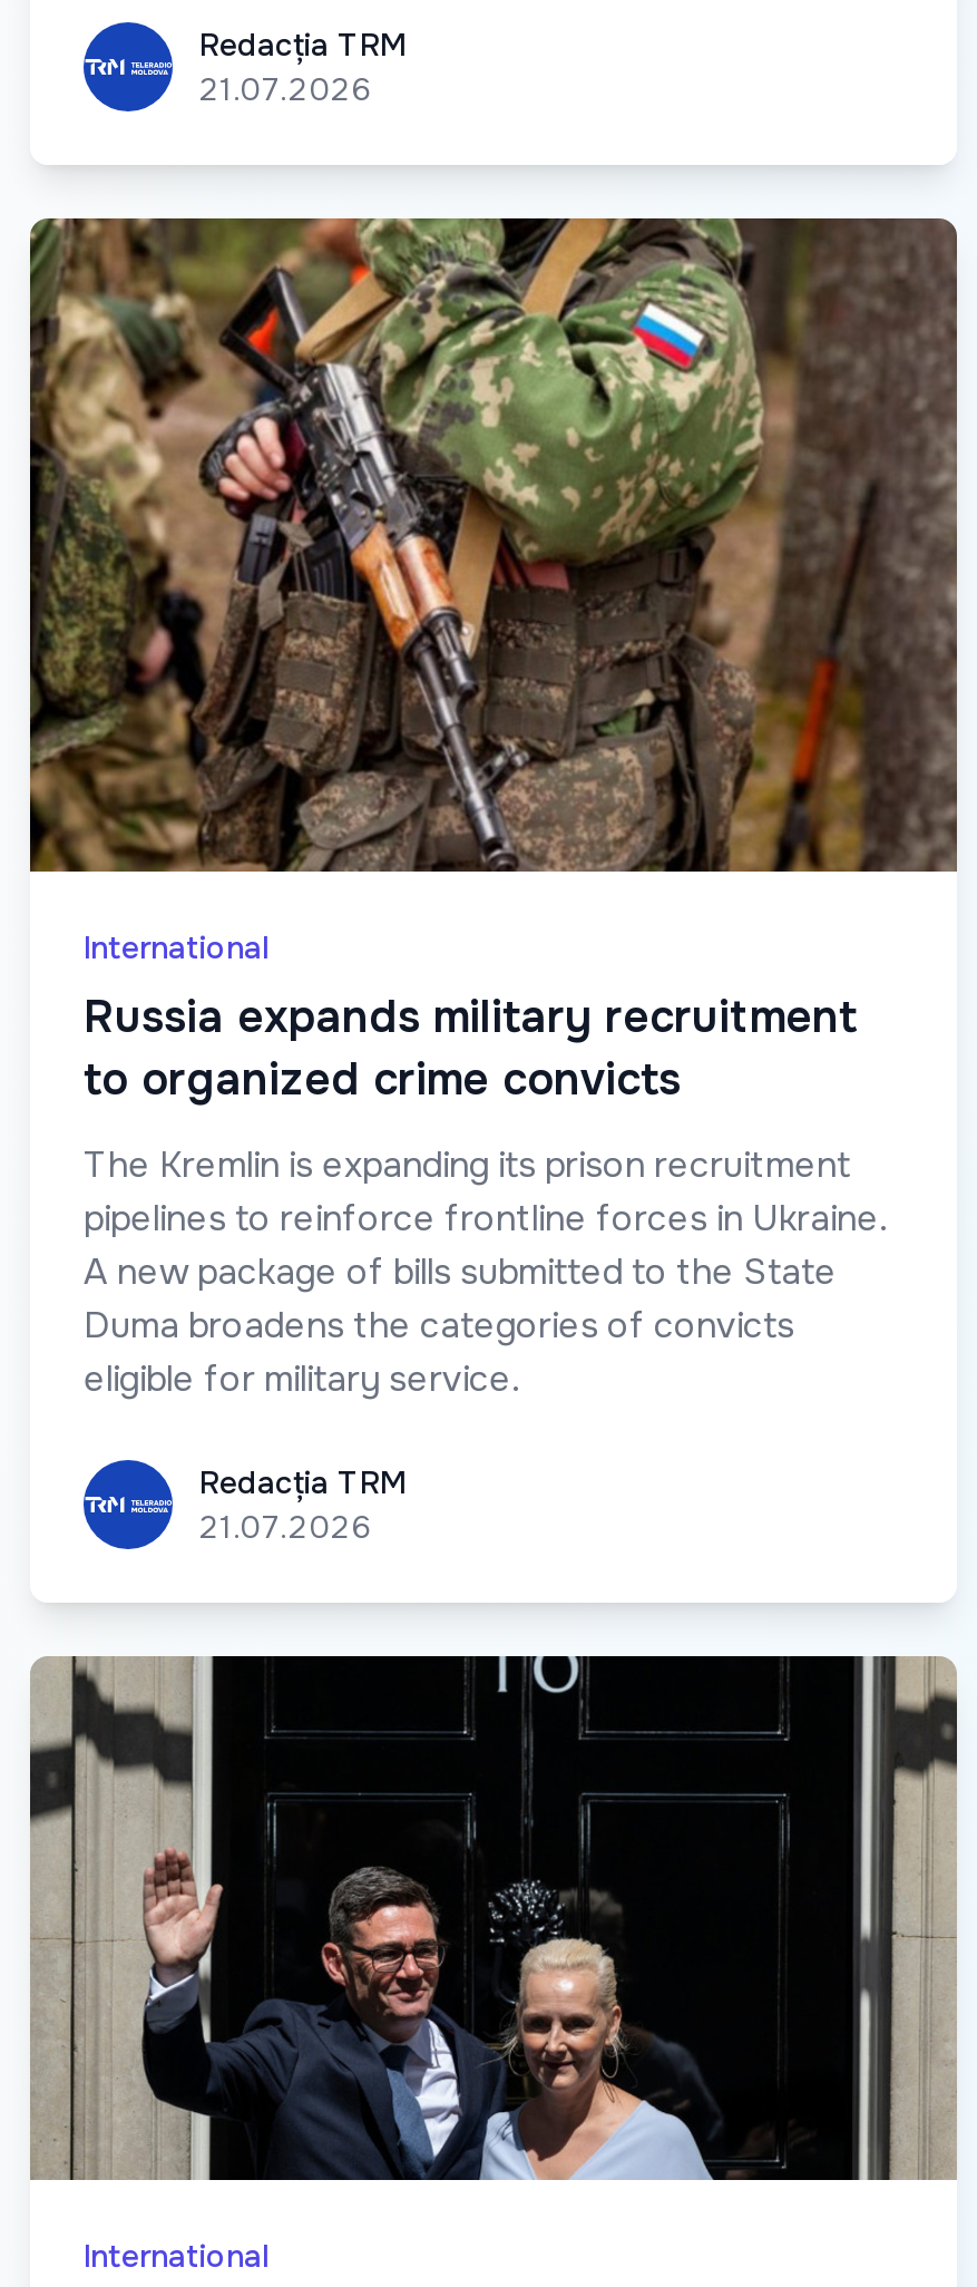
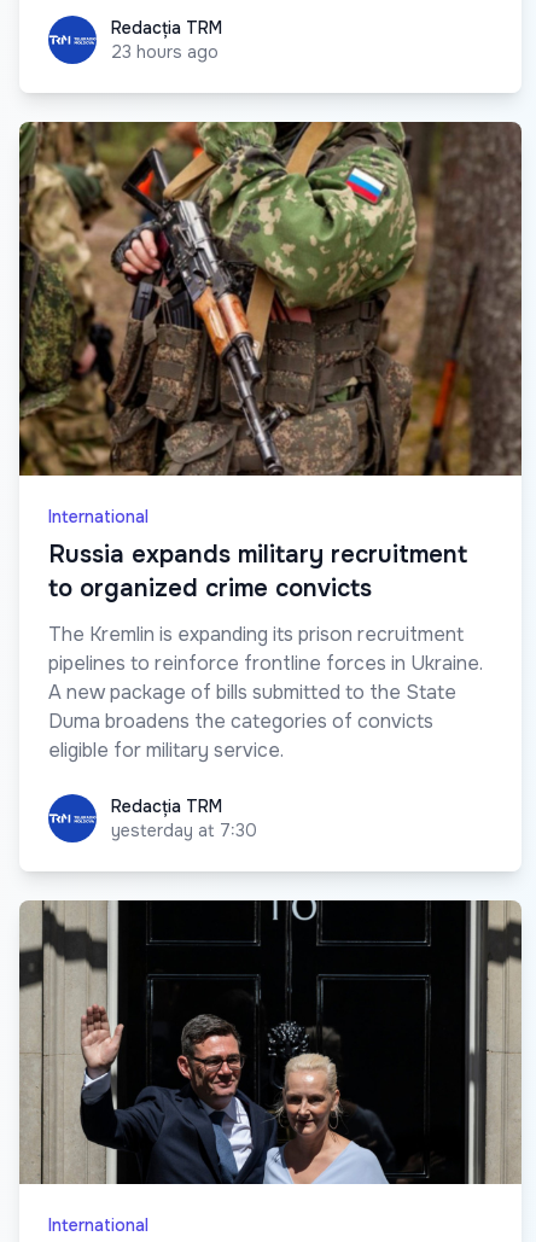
- 21.07.2026
+ 23 hours ago

- 21.07.2026
+ yesterday at 7:30
